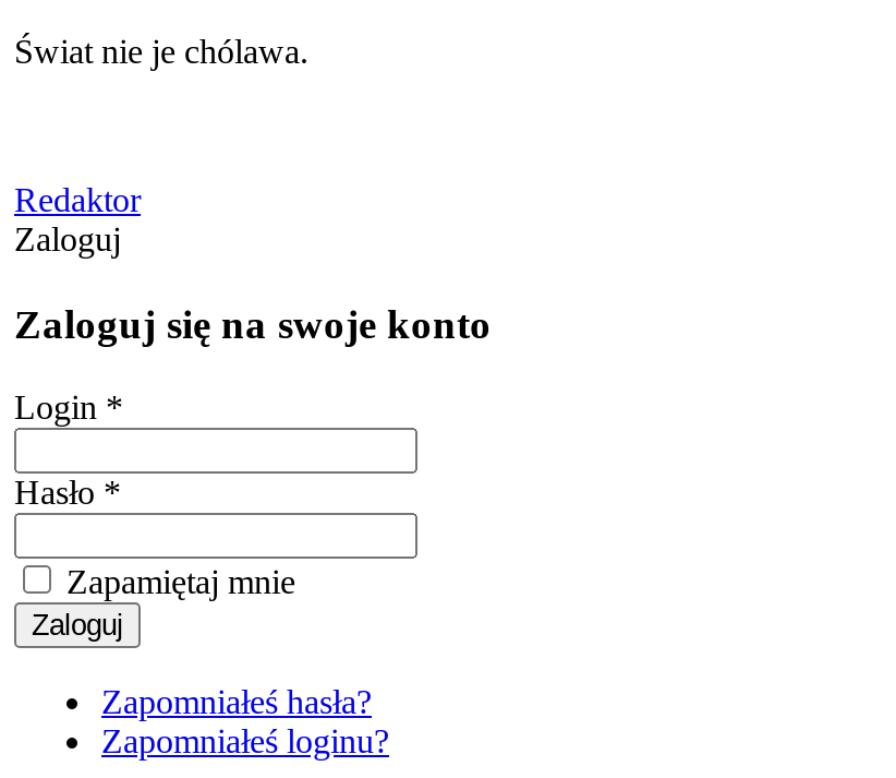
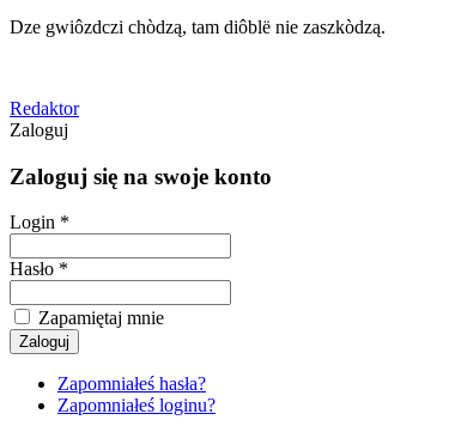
- Świat nie je chólawa.
+ Dze gwiôzdczi chòdzą, tam diôblë nie zaszkòdzą.
